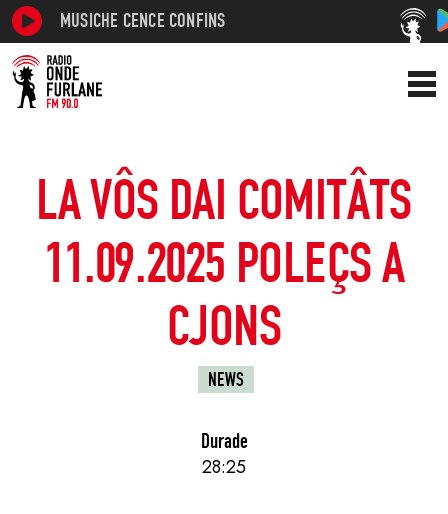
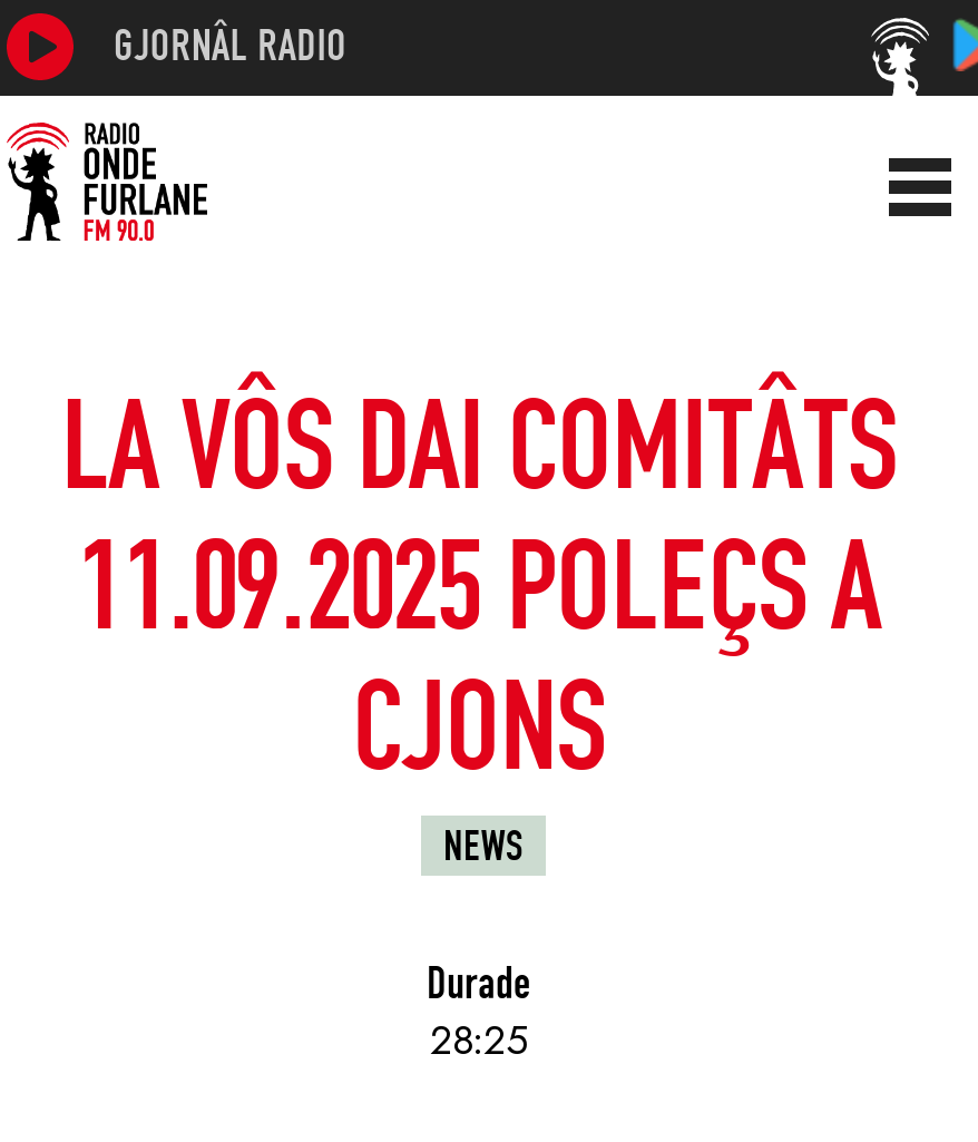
- MUSICHE CENCE CONFINS
+ GJORNÂL RADIO
